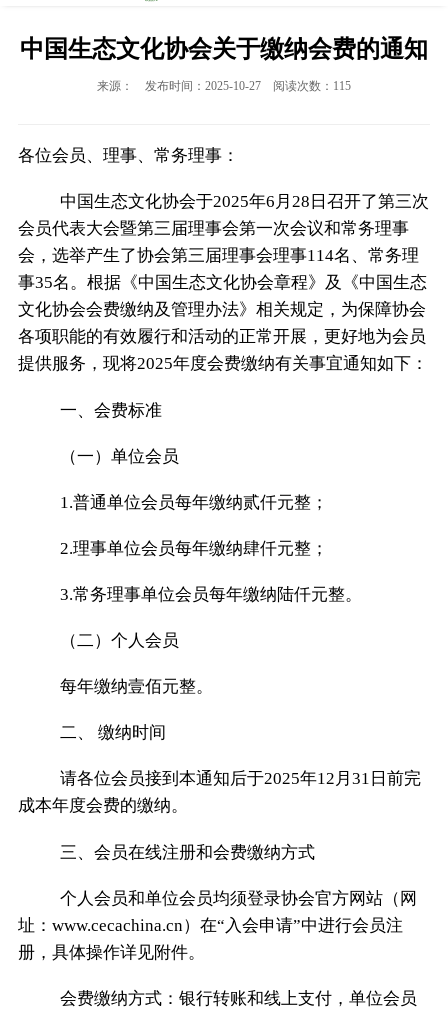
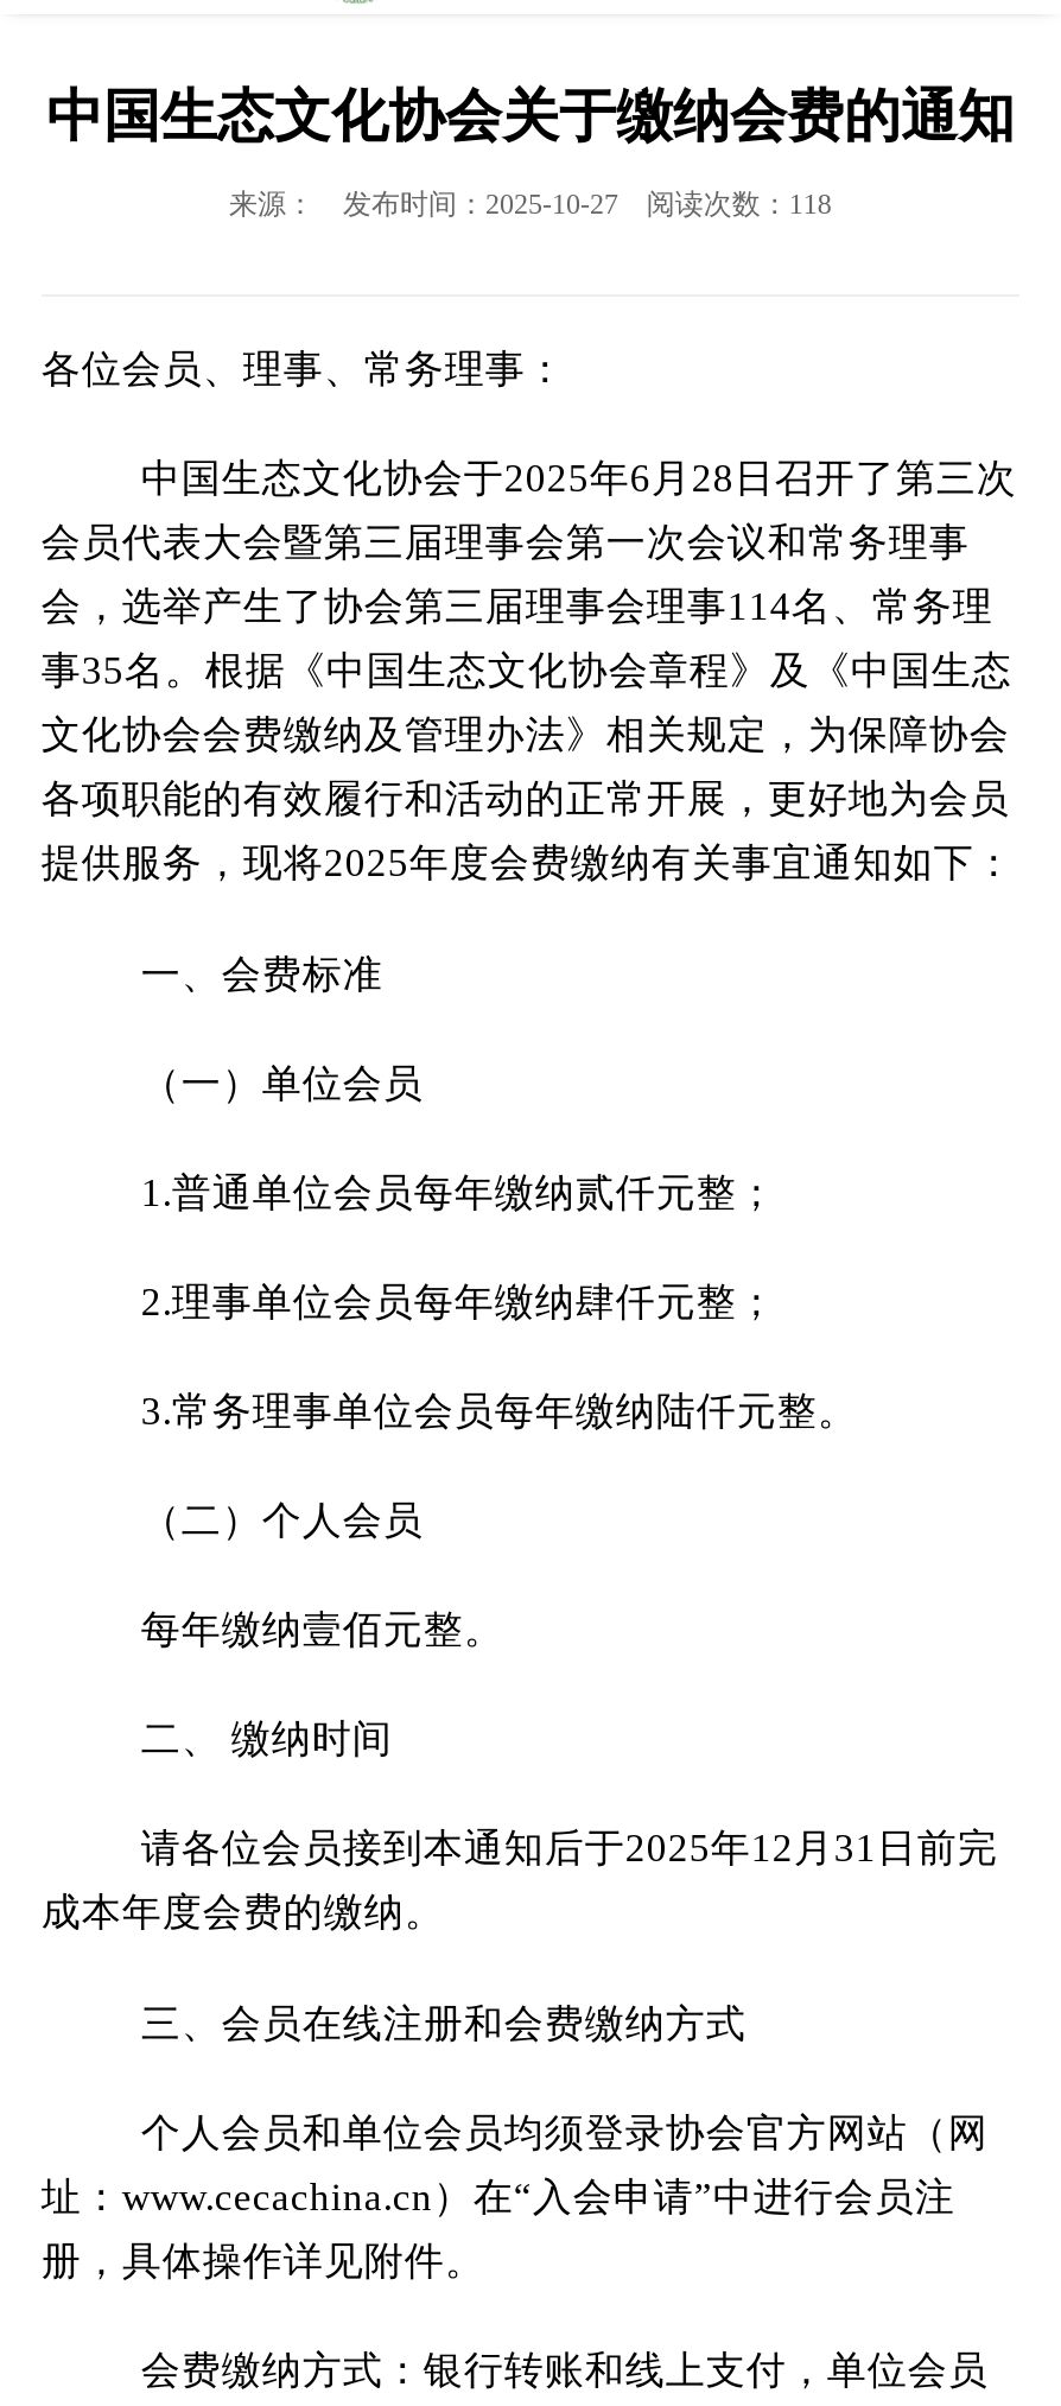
- 来源： 发布时间：2025-10-27 阅读次数：115
+ 来源： 发布时间：2025-10-27 阅读次数：118
